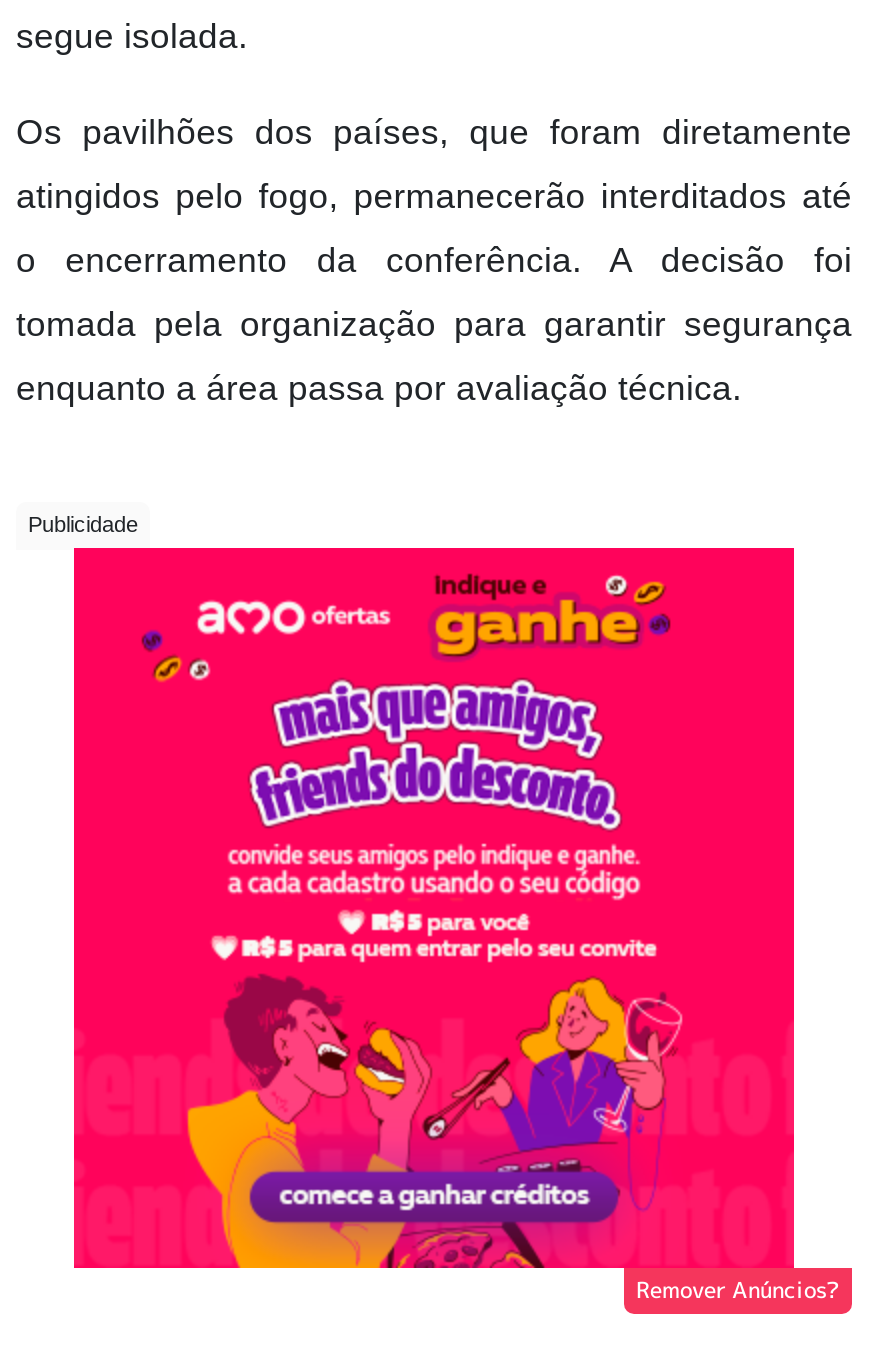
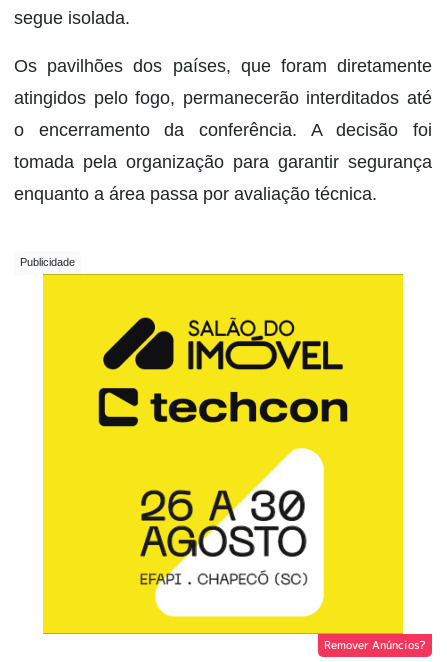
- [image]
+ [image]
